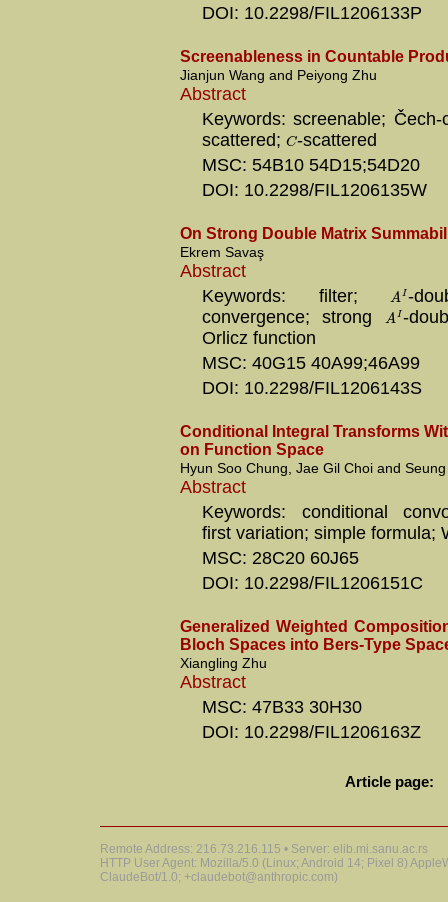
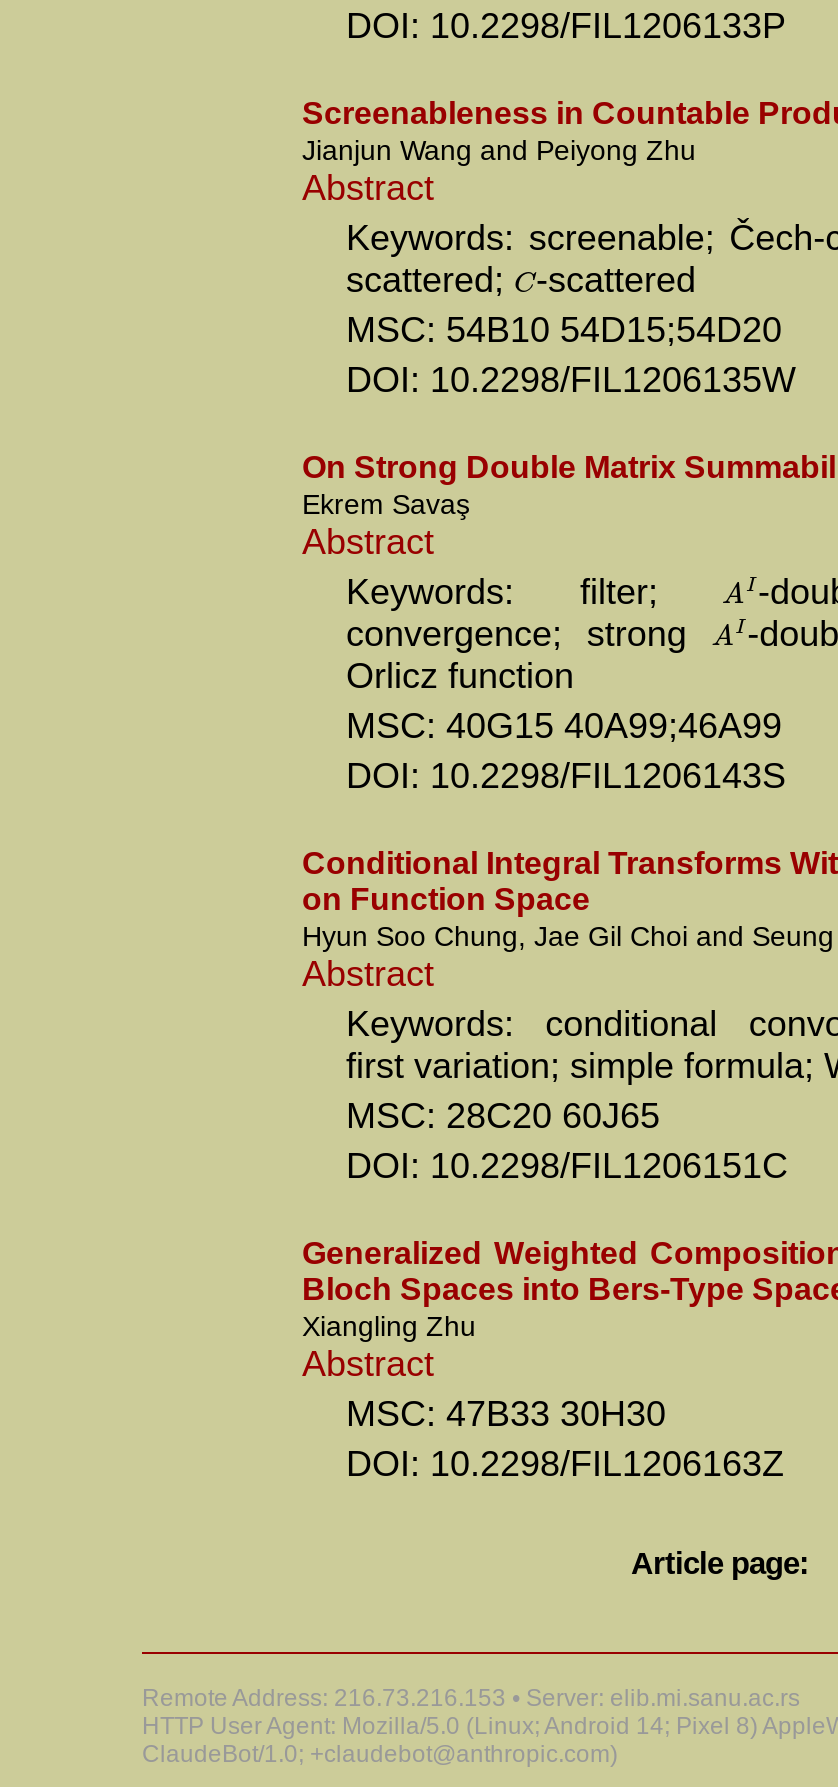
- Remote Address: 216.73.216.115 • Server: elib.mi.sanu.ac.rs
+ Remote Address: 216.73.216.153 • Server: elib.mi.sanu.ac.rs
